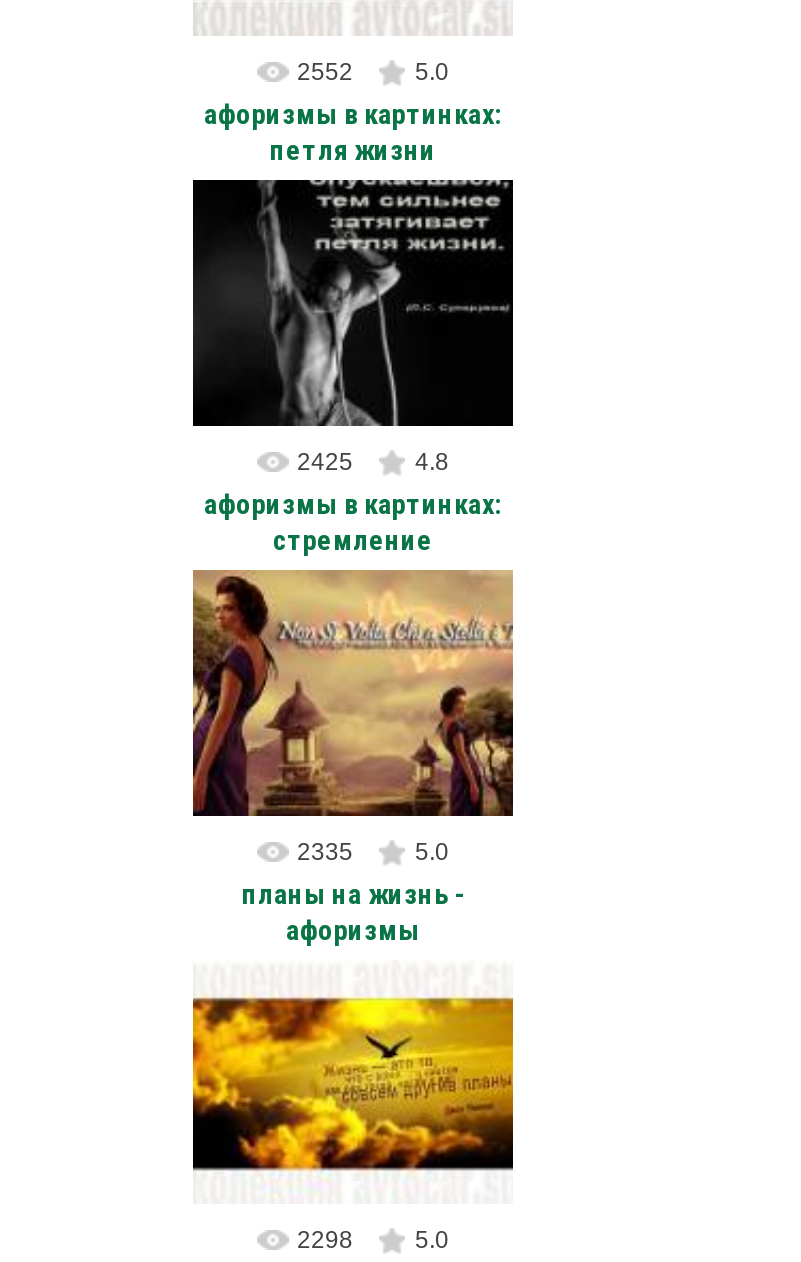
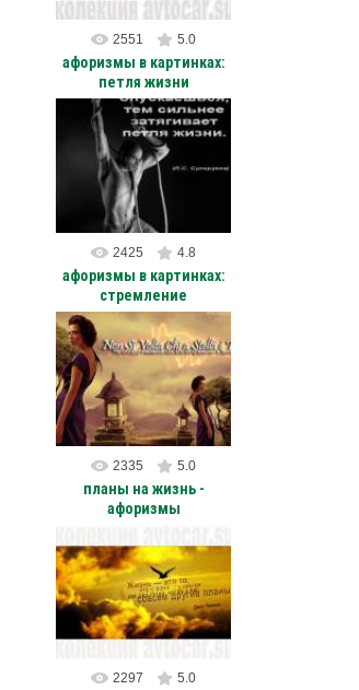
- 2552
+ 2551

- 2298
+ 2297
